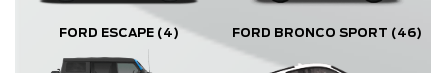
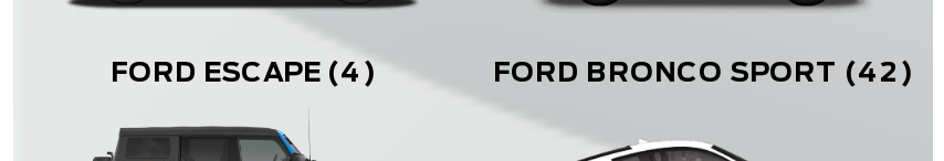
- FORD BRONCO SPORT (46)
+ FORD BRONCO SPORT (42)
